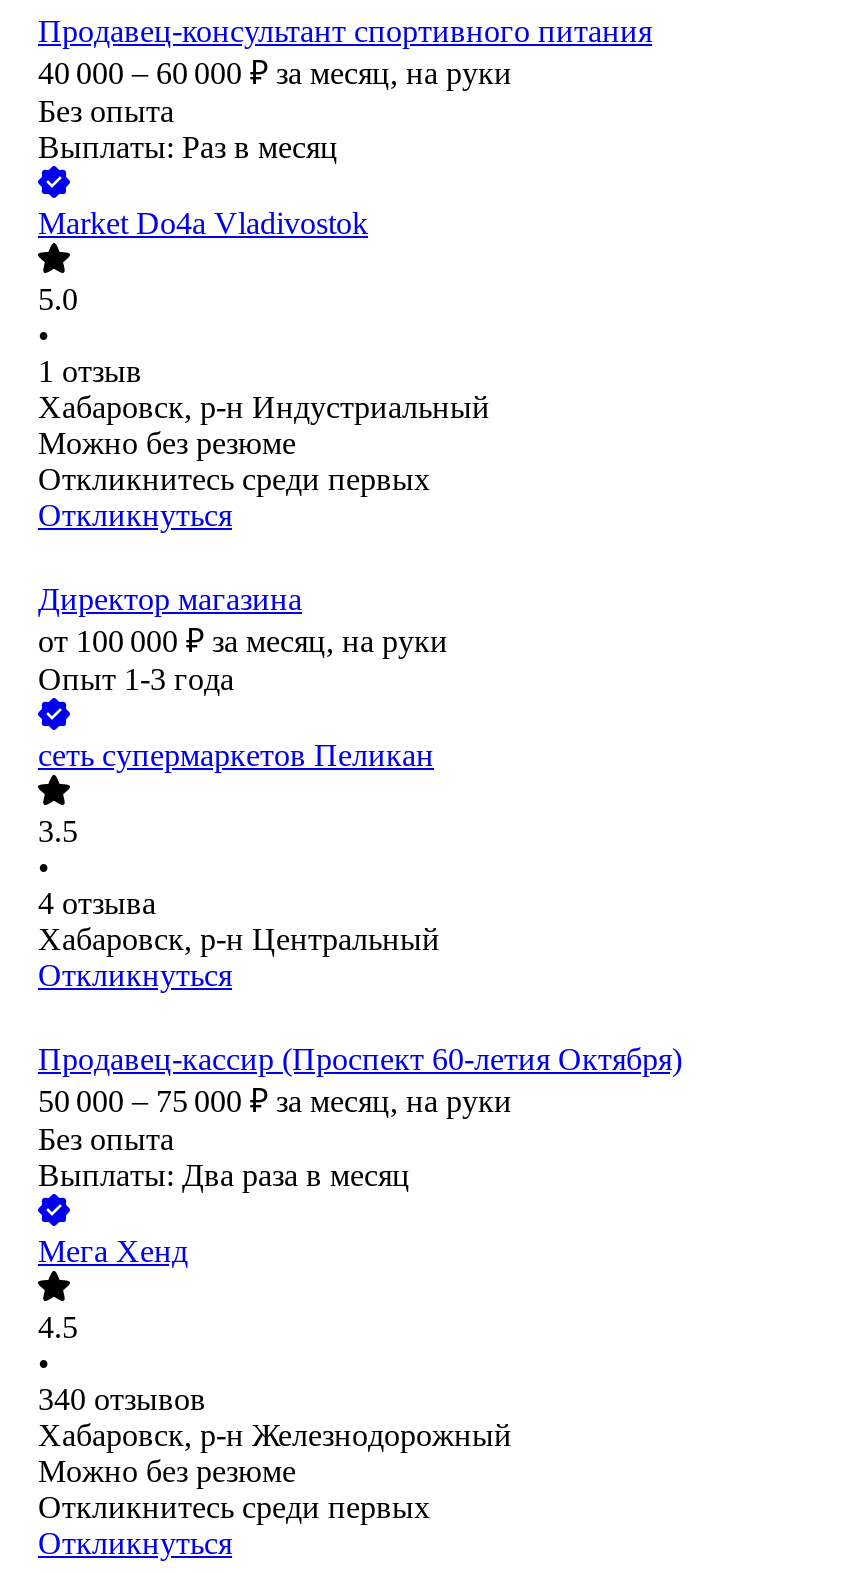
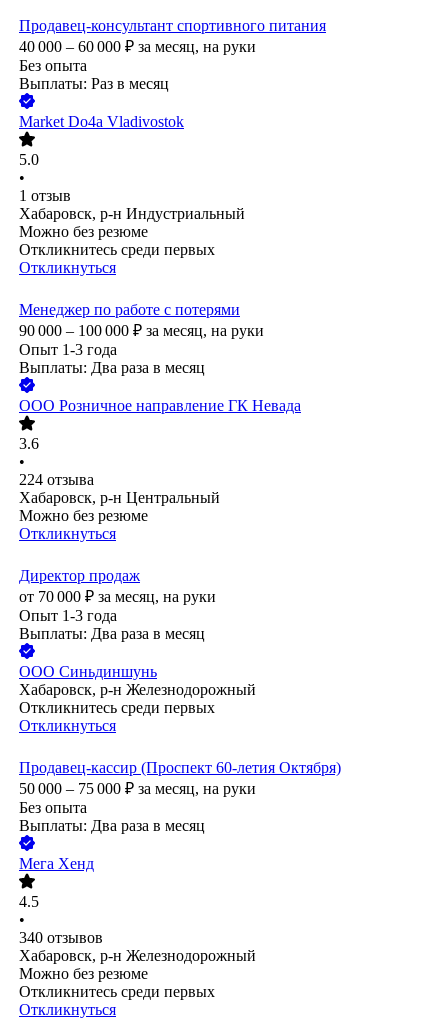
- Директор магазина
- от 100 000 ₽ за месяц, на руки
+ Менеджер по работе с потерями
+ 90 000 – 100 000 ₽ за месяц, на руки

- сеть супермаркетов Пеликан
- 3.5
+ Выплаты: Два раза в месяц
+ ООО Розничное направление ГК Невада
+ 3.6

- 4 отзыва
+ 224 отзыва

+ Можно без резюме
+ Откликнуться
+ Директор продаж
+ от 70 000 ₽ за месяц, на руки
+ Опыт 1-3 года
+ Выплаты: Два раза в месяц
+ ООО Синьдиншунь
+ Хабаровск, р-н Железнодорожный
+ Откликнитесь среди первых
